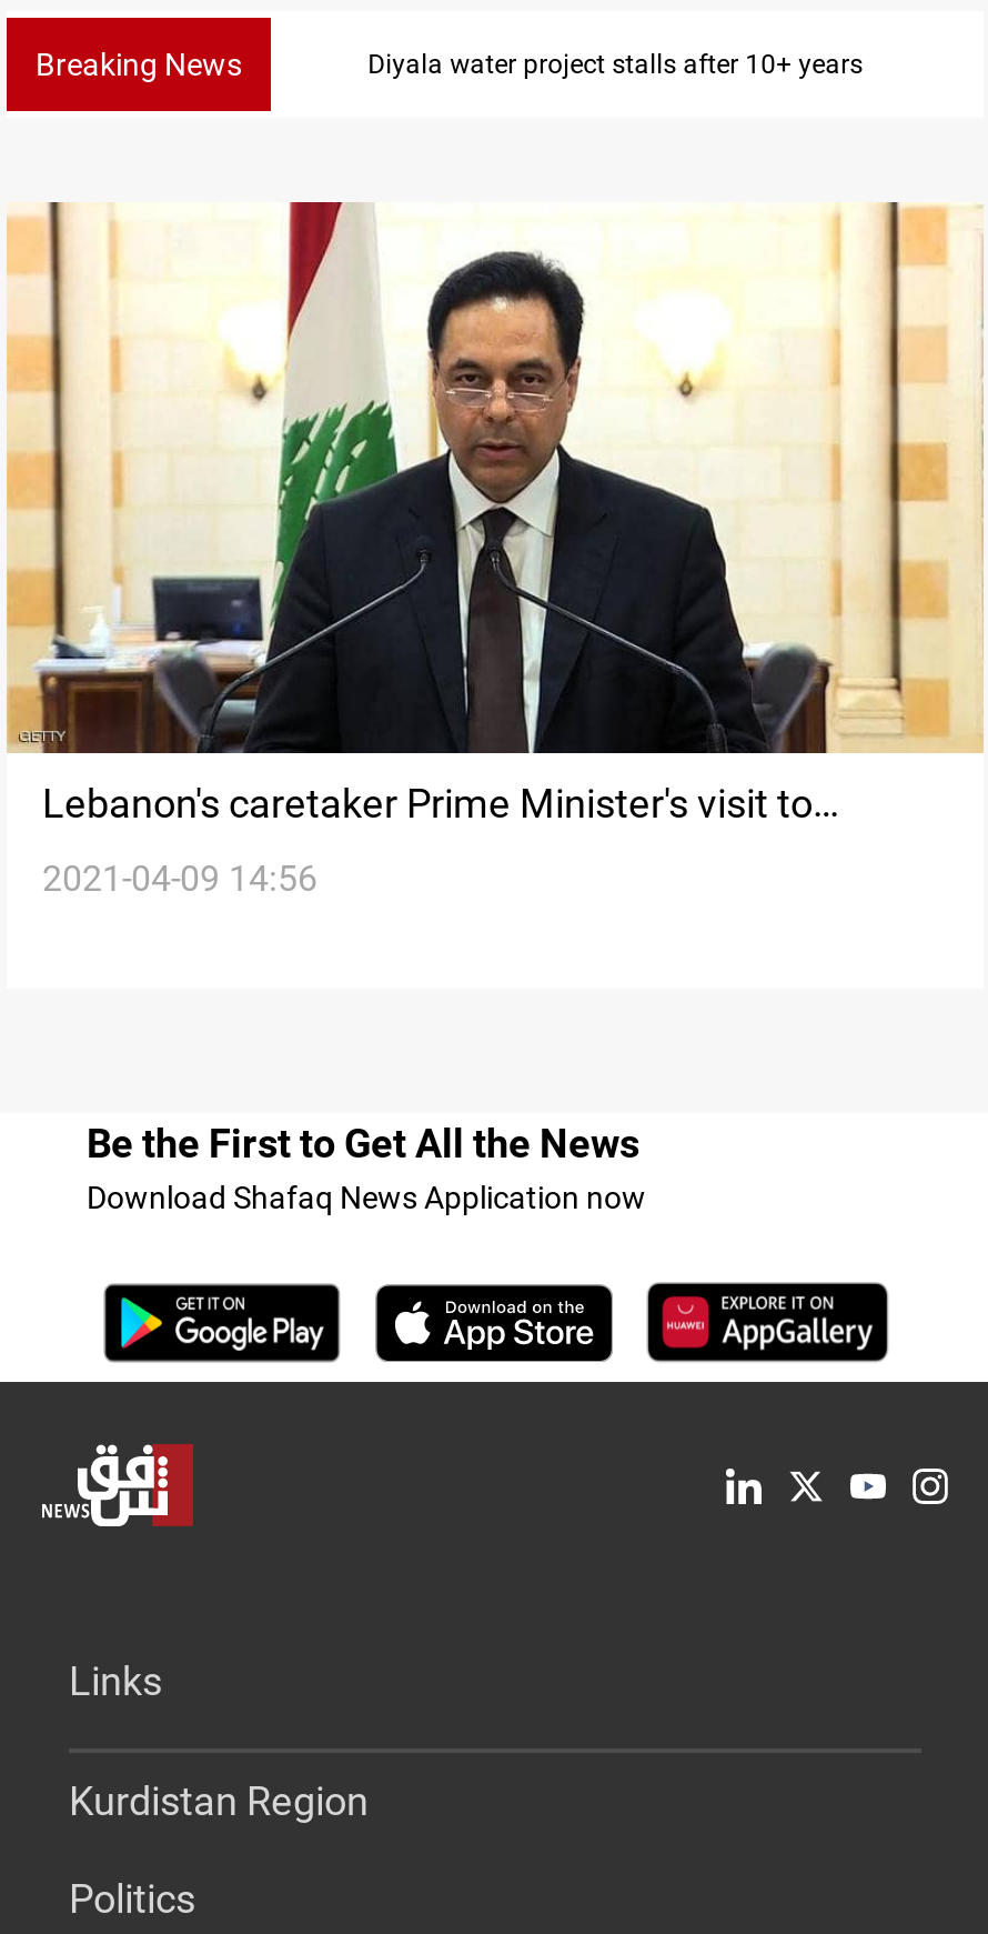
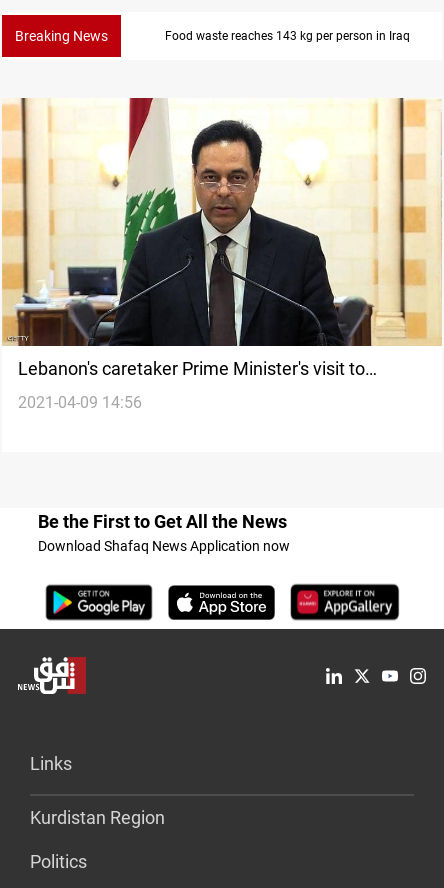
- Diyala water project stalls after 10+ years
+ Food waste reaches 143 kg per person in Iraq
